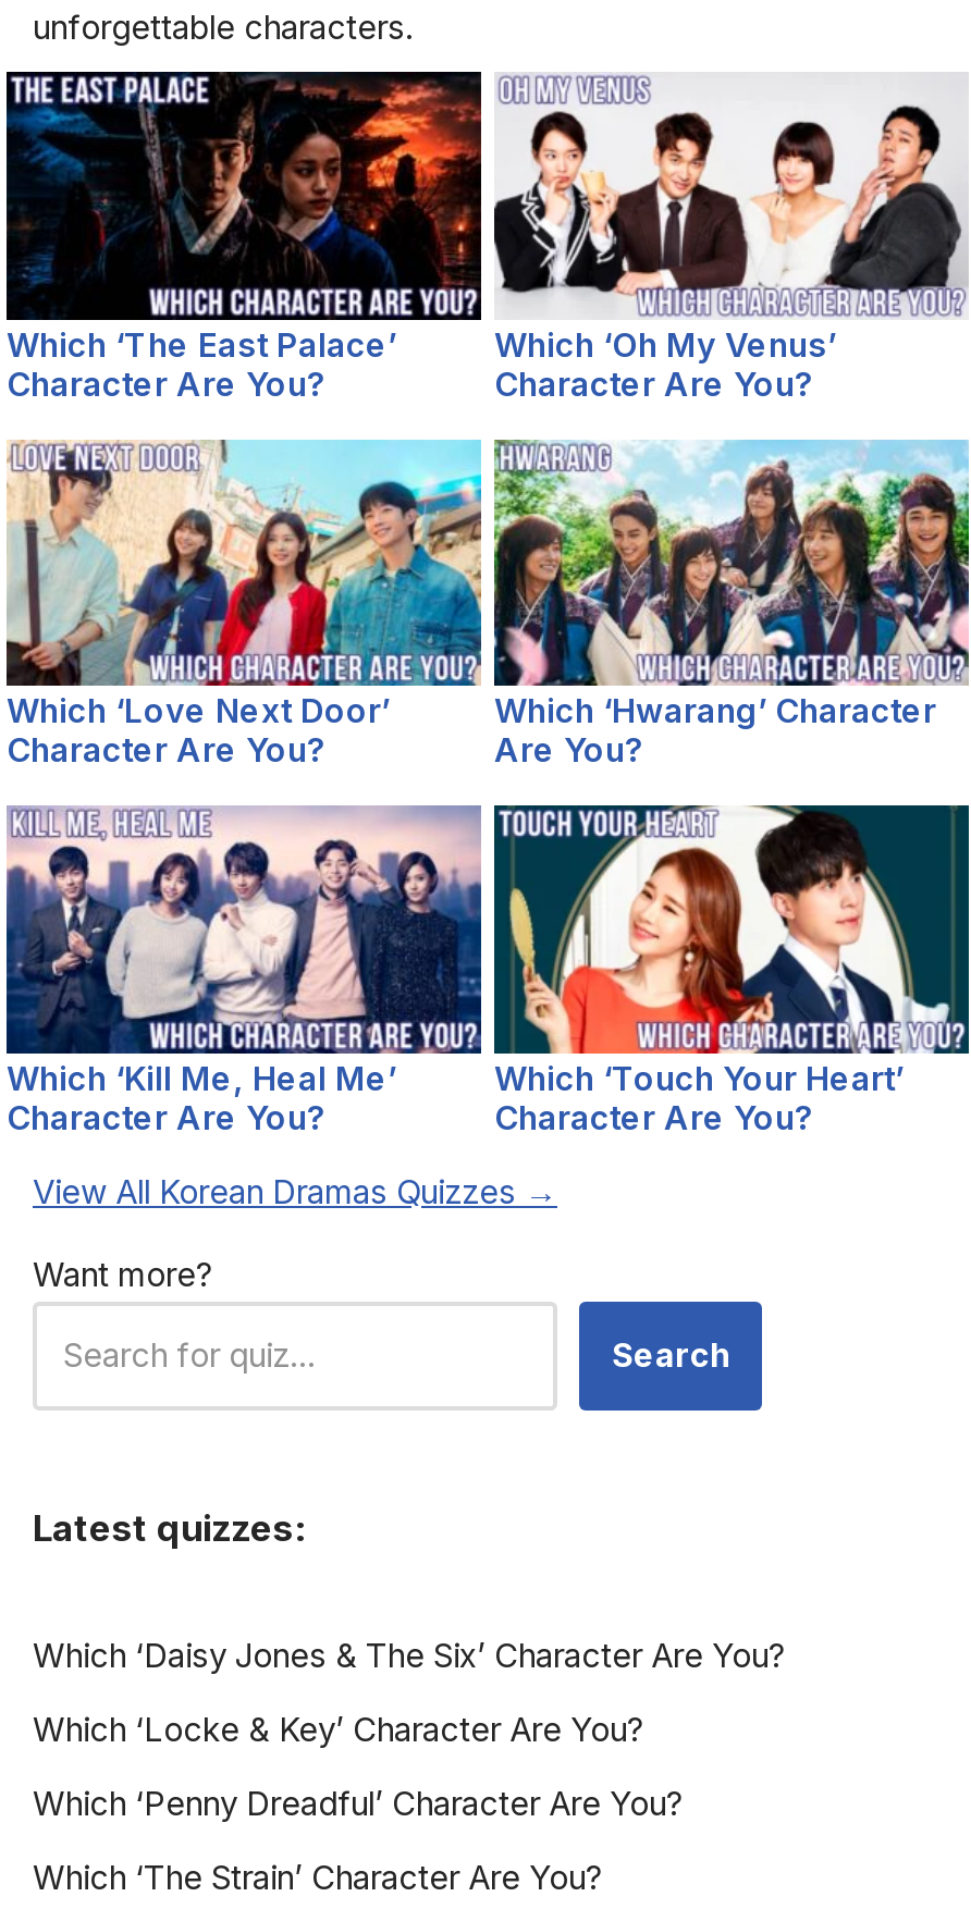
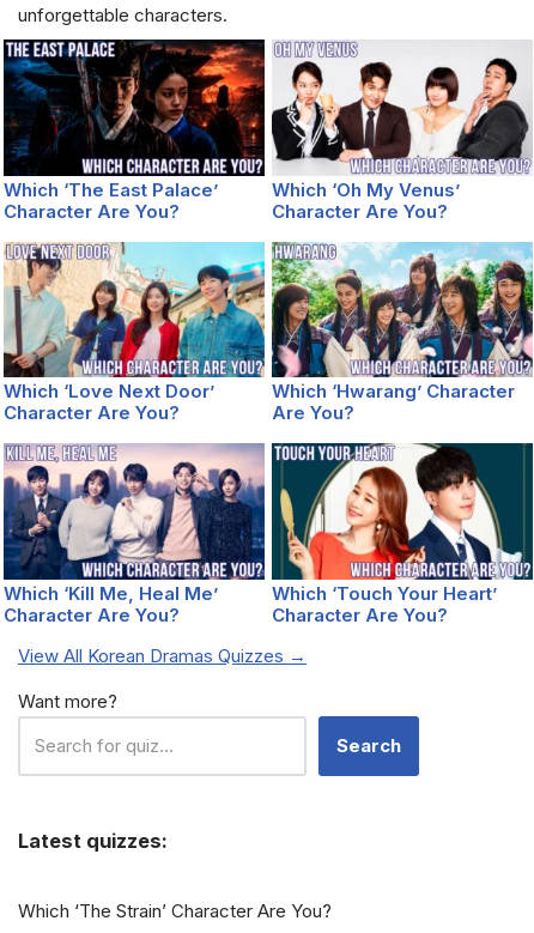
- Which ‘Daisy Jones & The Six’ Character Are You?
- Which ‘Locke & Key’ Character Are You?
- Which ‘Penny Dreadful’ Character Are You?
